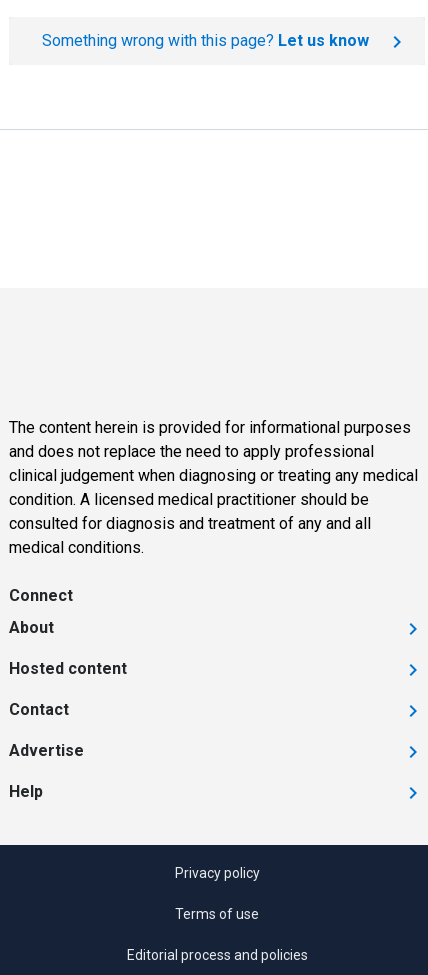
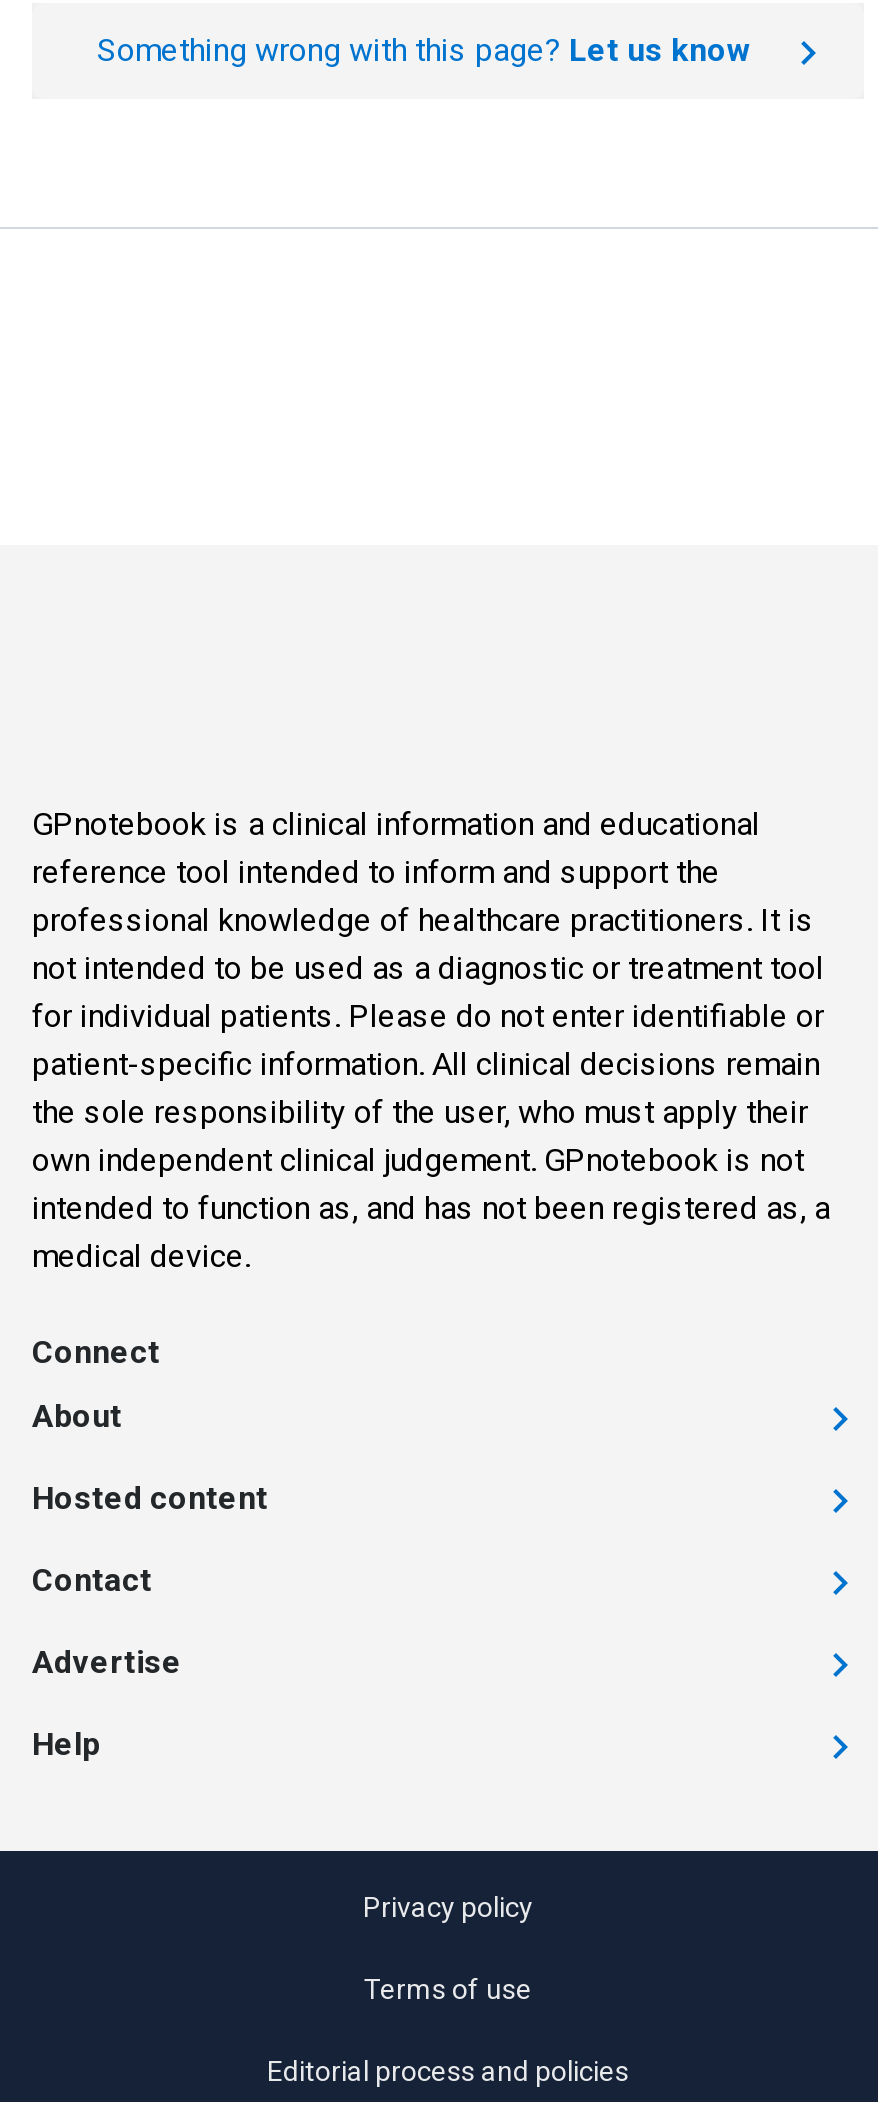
- The content herein is provided for informational purposes
- and does not replace the need to apply professional
- clinical judgement when diagnosing or treating any medical
- condition. A licensed medical practitioner should be
- consulted for diagnosis and treatment of any and all
- medical conditions.
+ GPnotebook is a clinical information and educational
+ reference tool intended to inform and support the
+ professional knowledge of healthcare practitioners. It is
+ not intended to be used as a diagnostic or treatment tool
+ for individual patients. Please do not enter identifiable or
+ patient-specific information. All clinical decisions remain
+ the sole responsibility of the user, who must apply their
+ own independent clinical judgement. GPnotebook is not
+ intended to function as, and has not been registered as, a
+ medical device.
